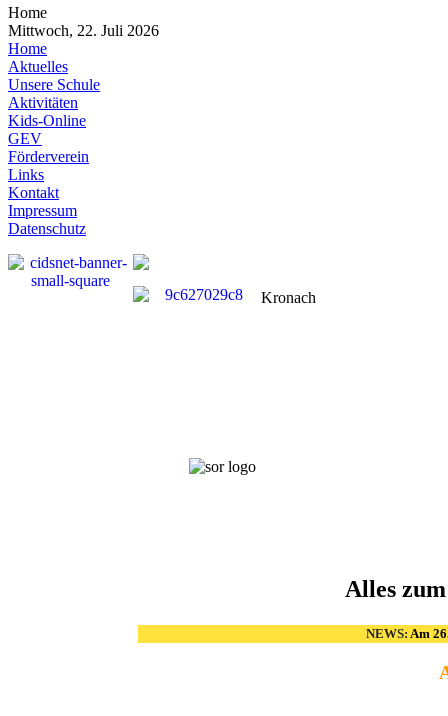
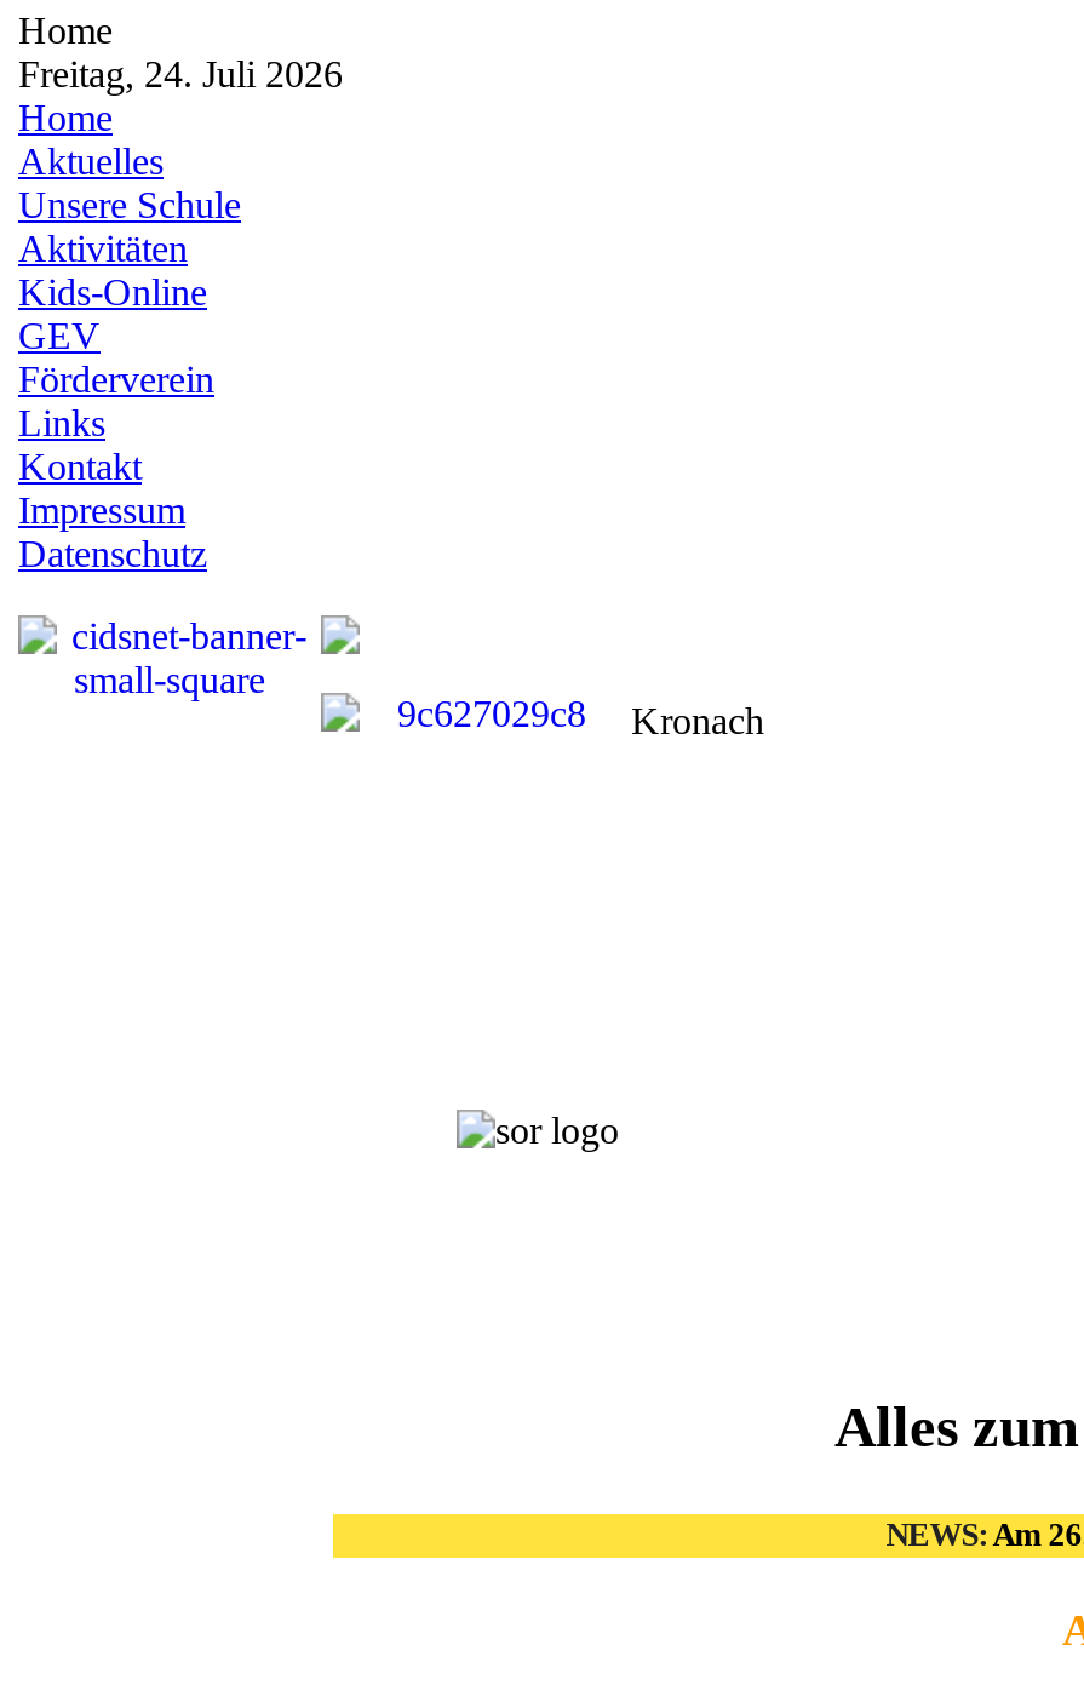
- Mittwoch, 22. Juli 2026
+ Freitag, 24. Juli 2026
